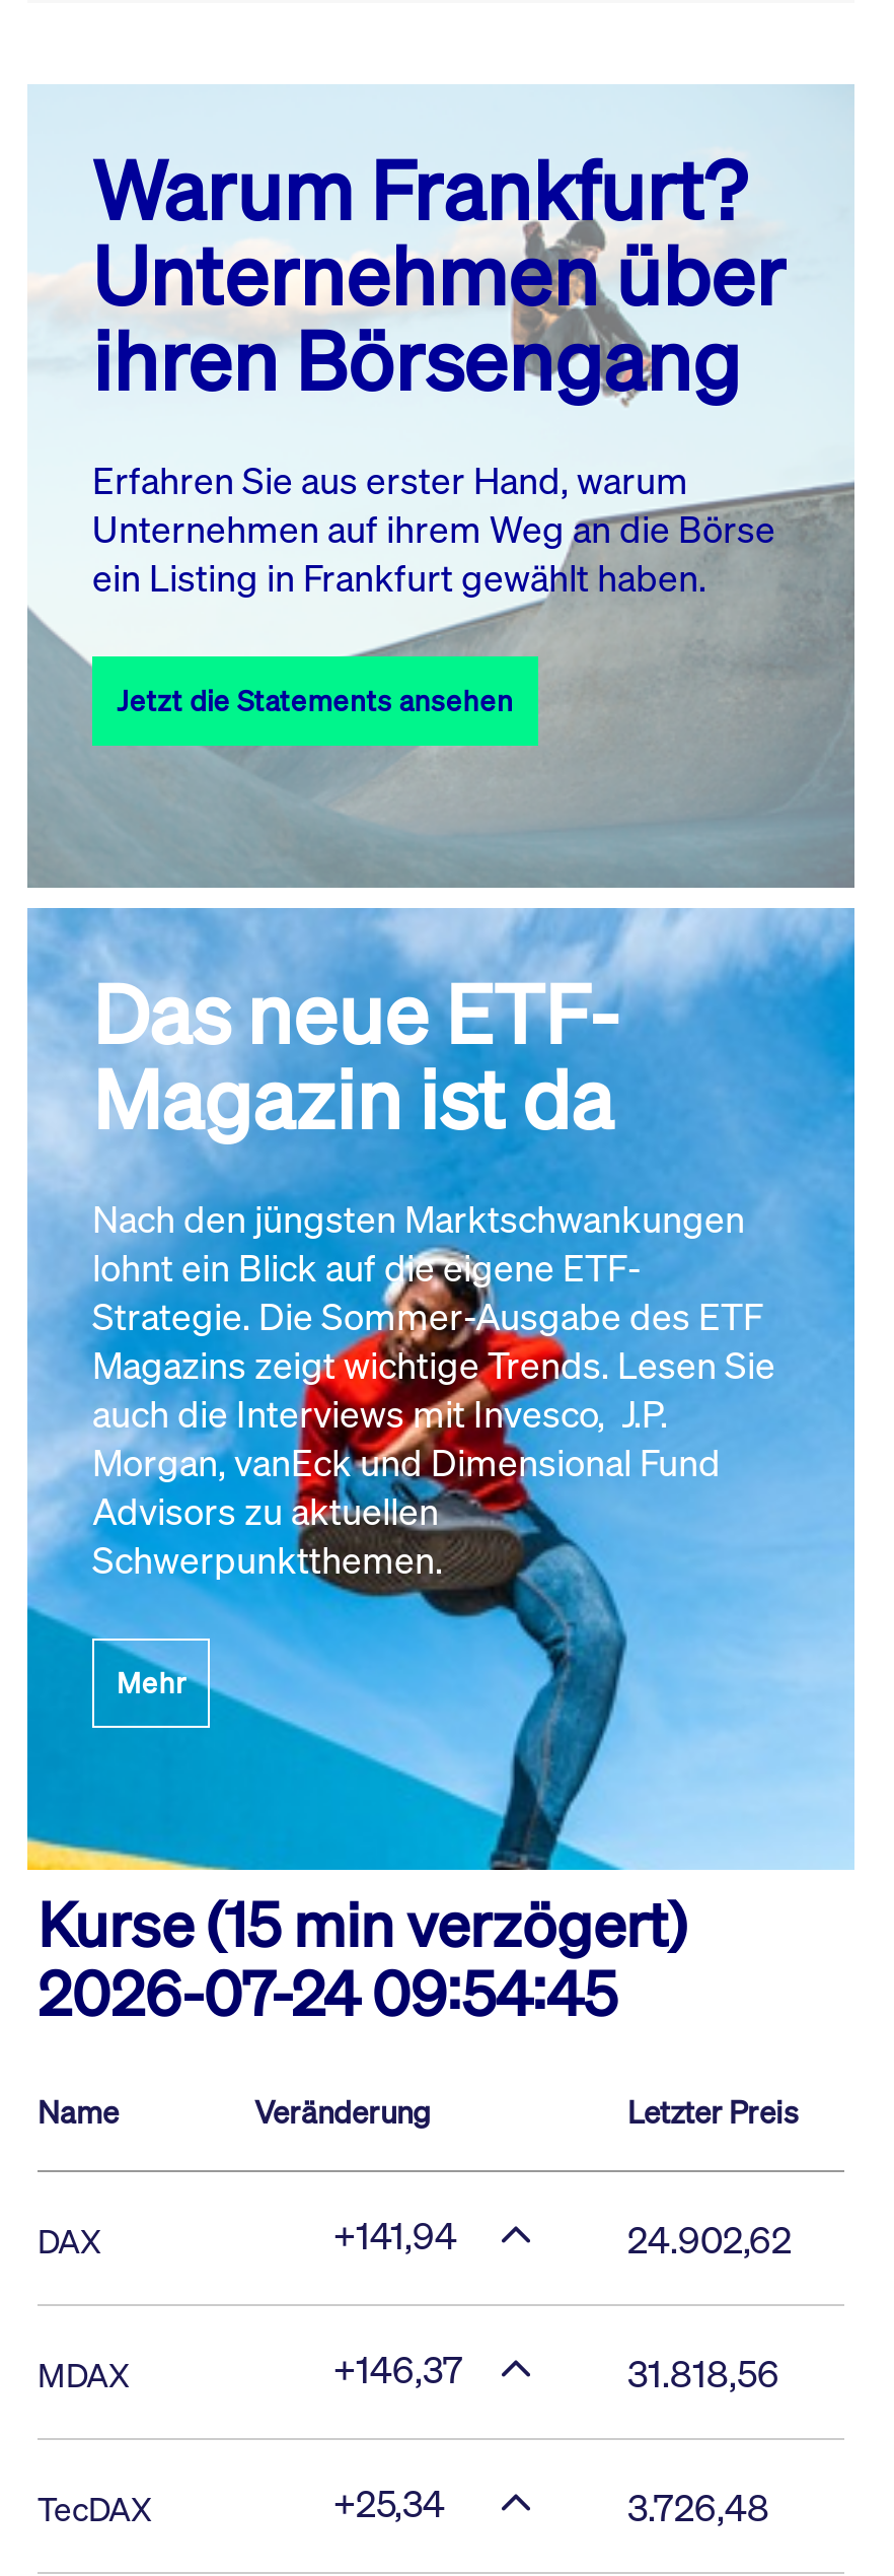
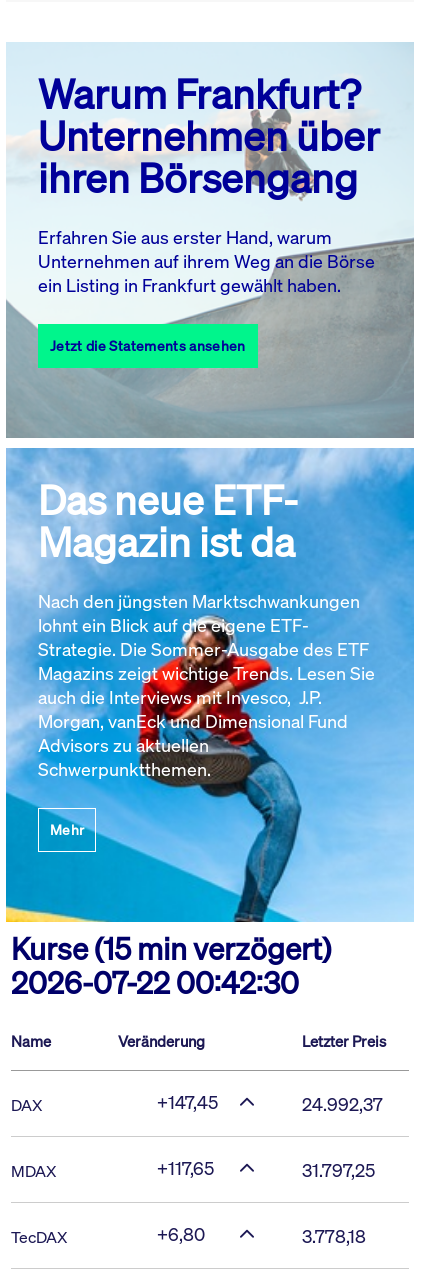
- 2026-07-24 09:54:45
+ 2026-07-22 00:42:30

- +141,94
+ +147,45

- 24.902,62
+ 24.992,37

- +146,37
+ +117,65

- 31.818,56
+ 31.797,25

- +25,34
+ +6,80

- 3.726,48
+ 3.778,18
